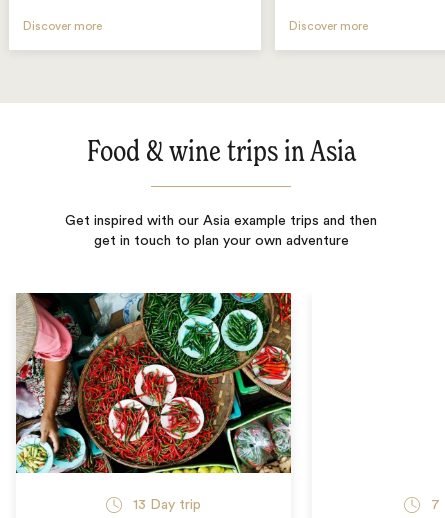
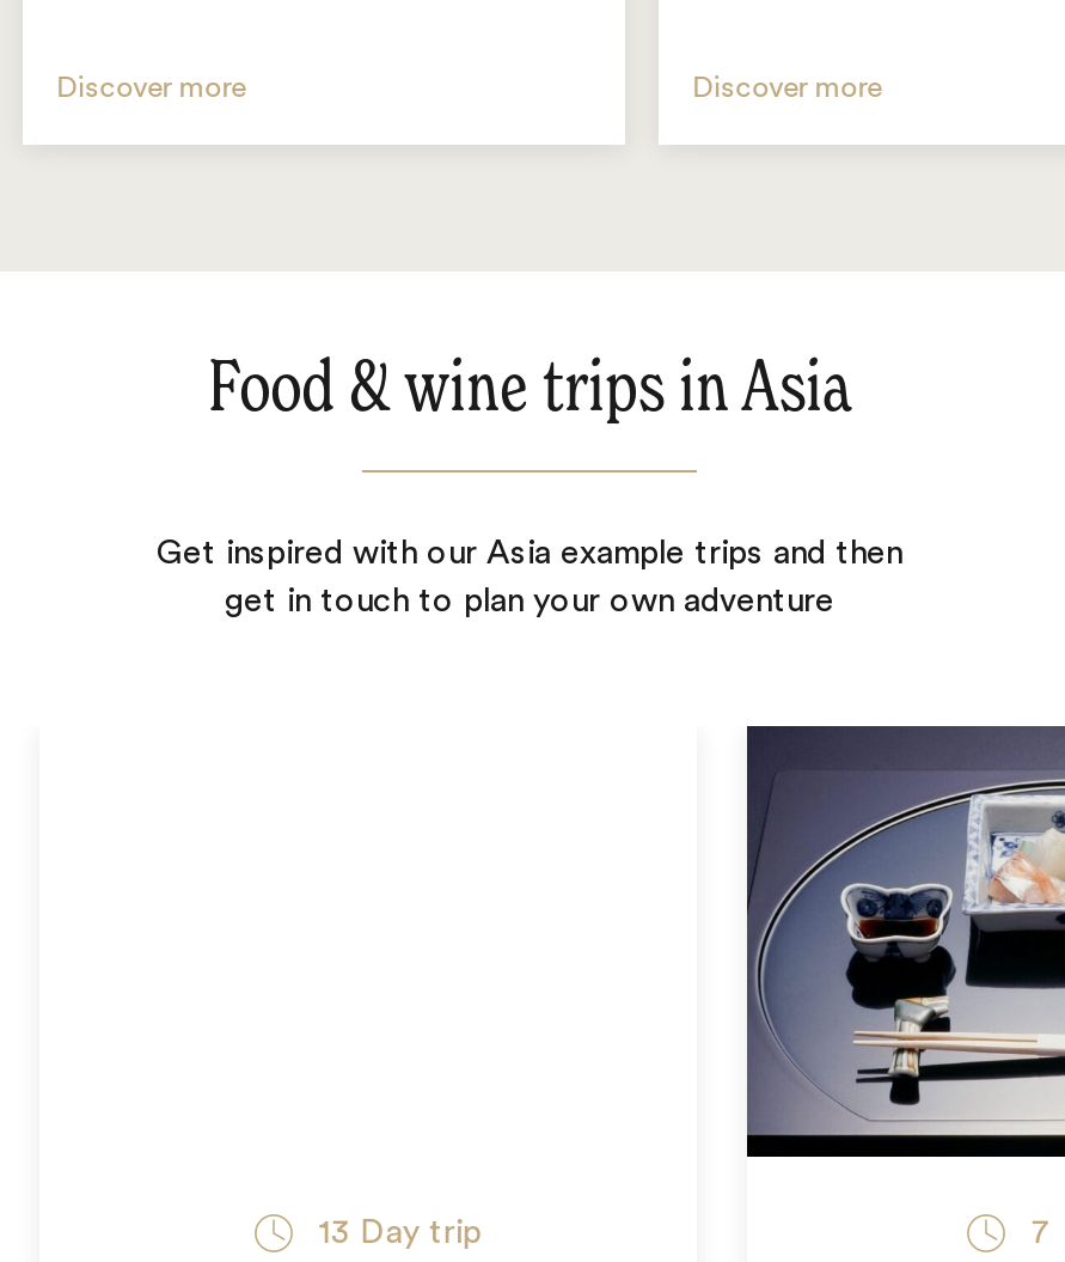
+ [image]

- [image]
